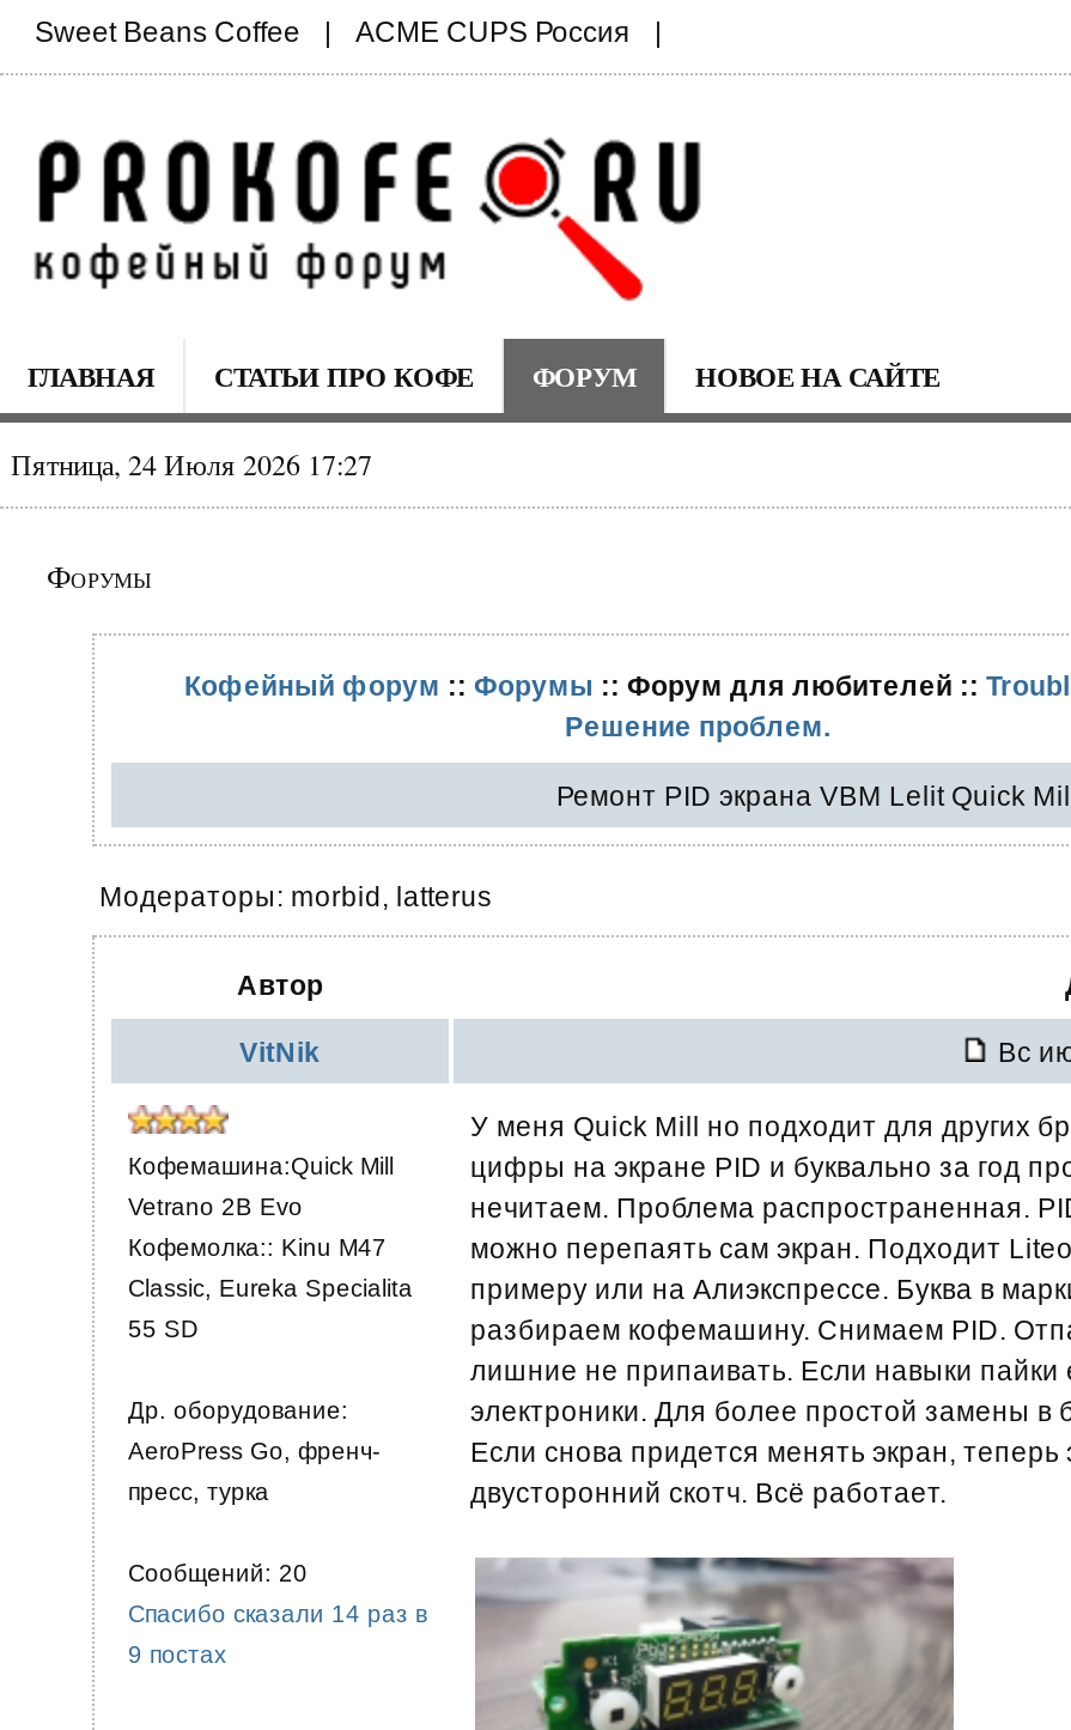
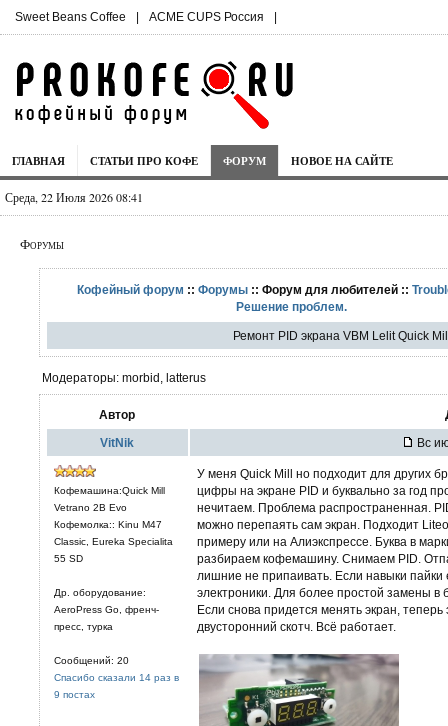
- Пятница, 24 Июля 2026 17:27
+ Среда, 22 Июля 2026 08:41
